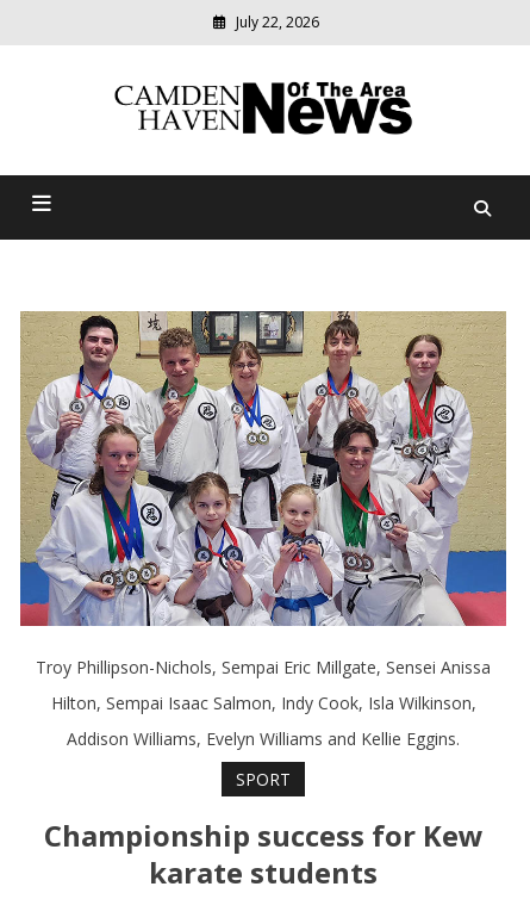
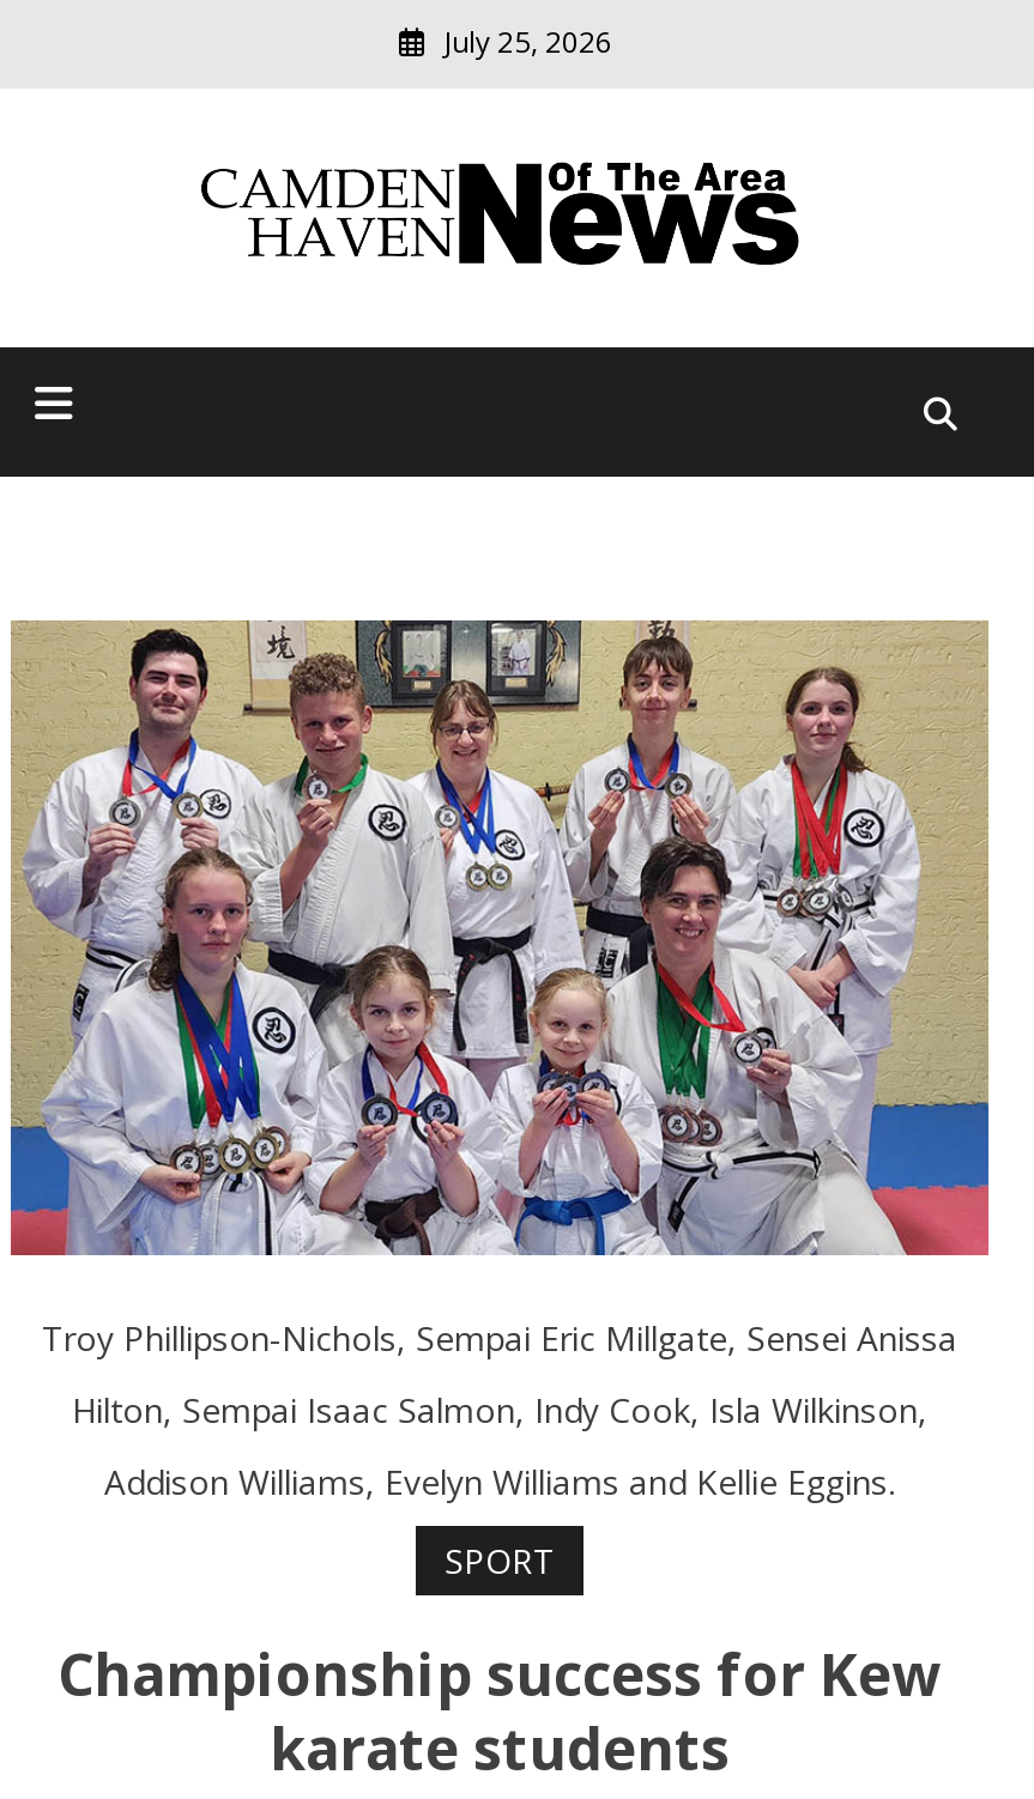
- July 22, 2026
+ July 25, 2026
